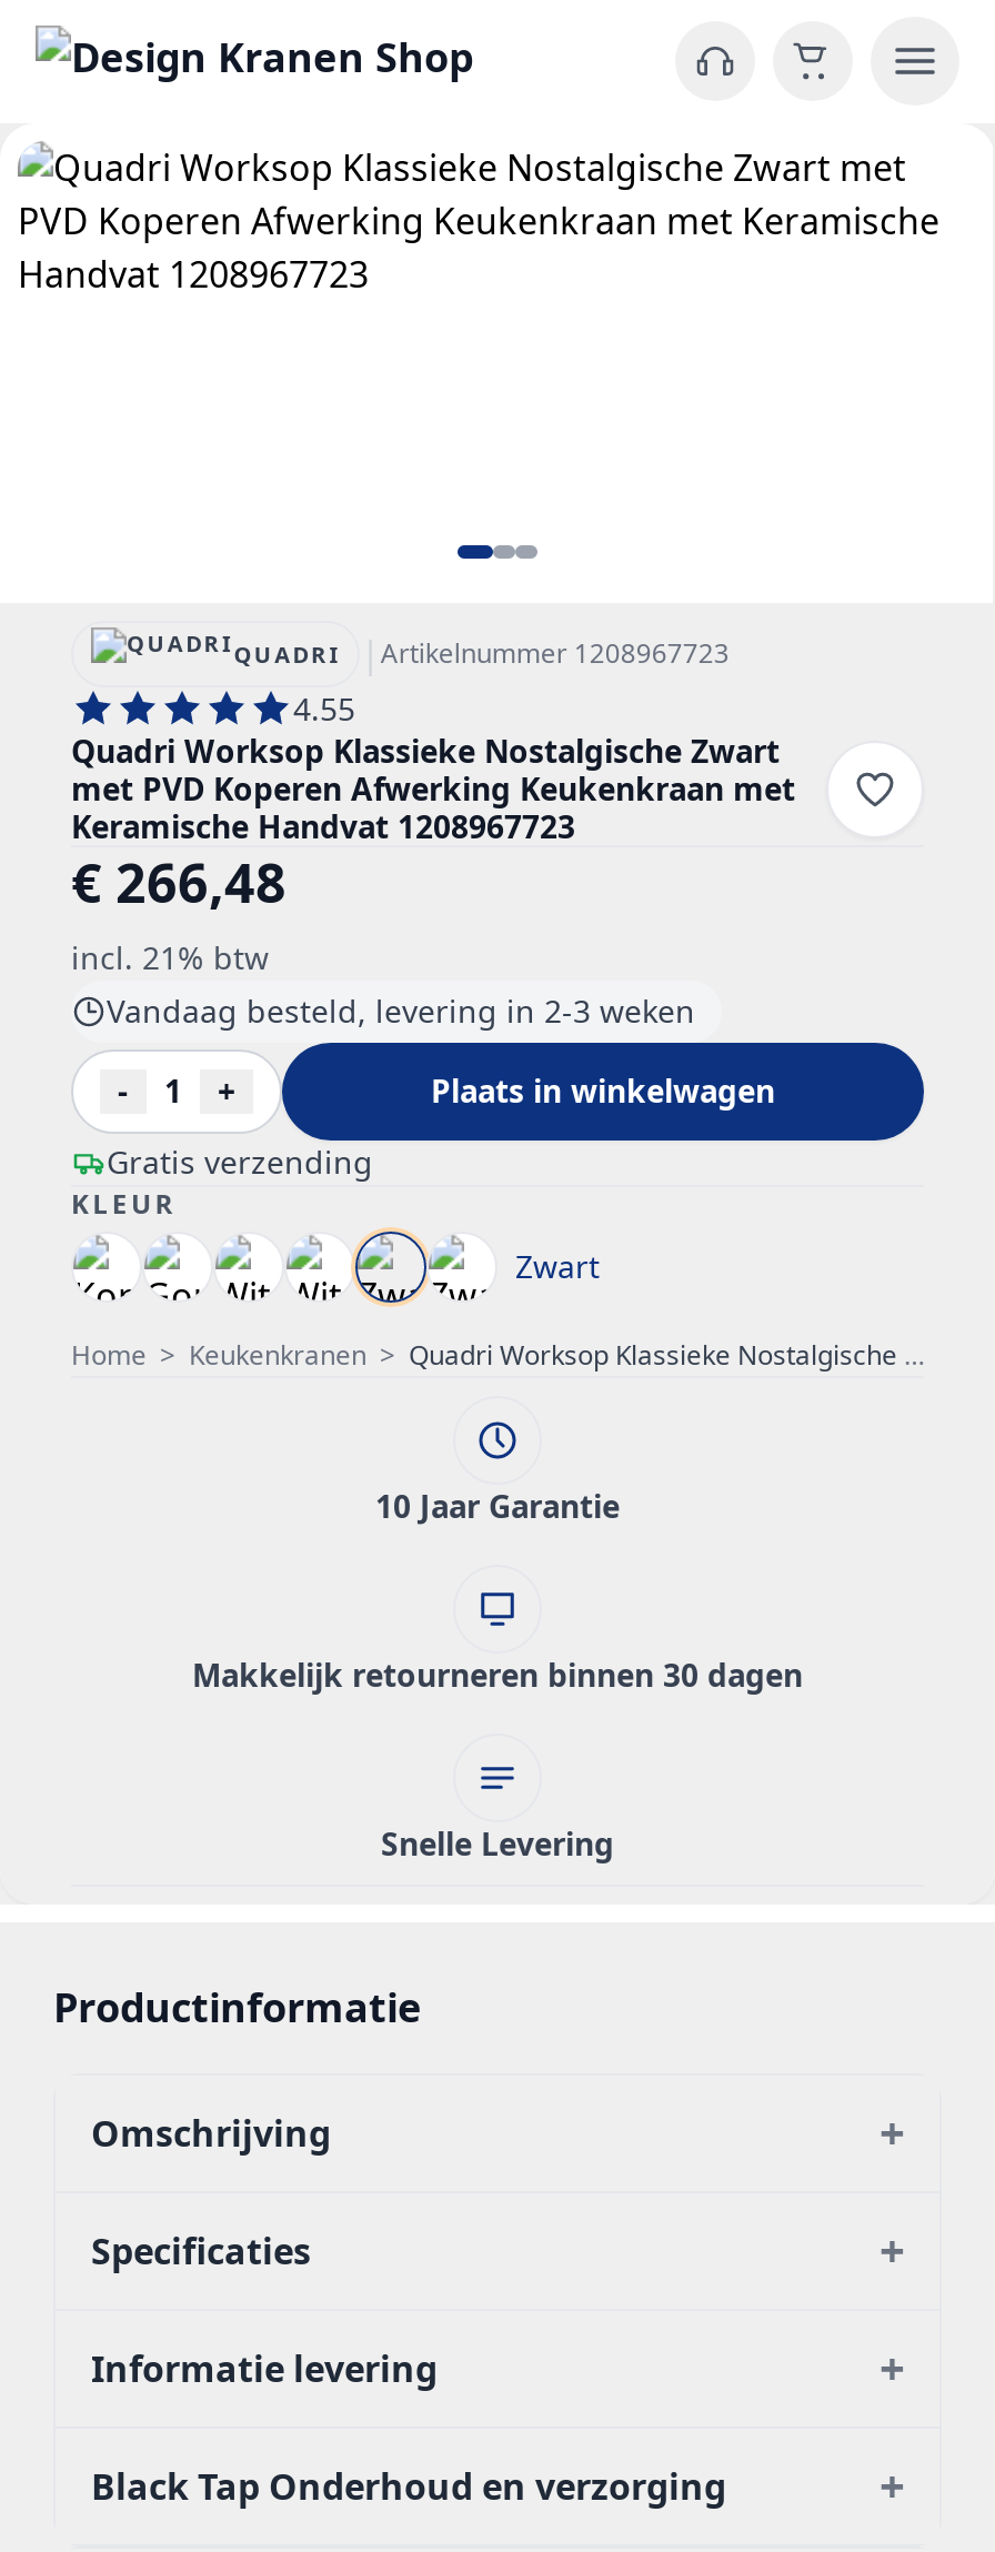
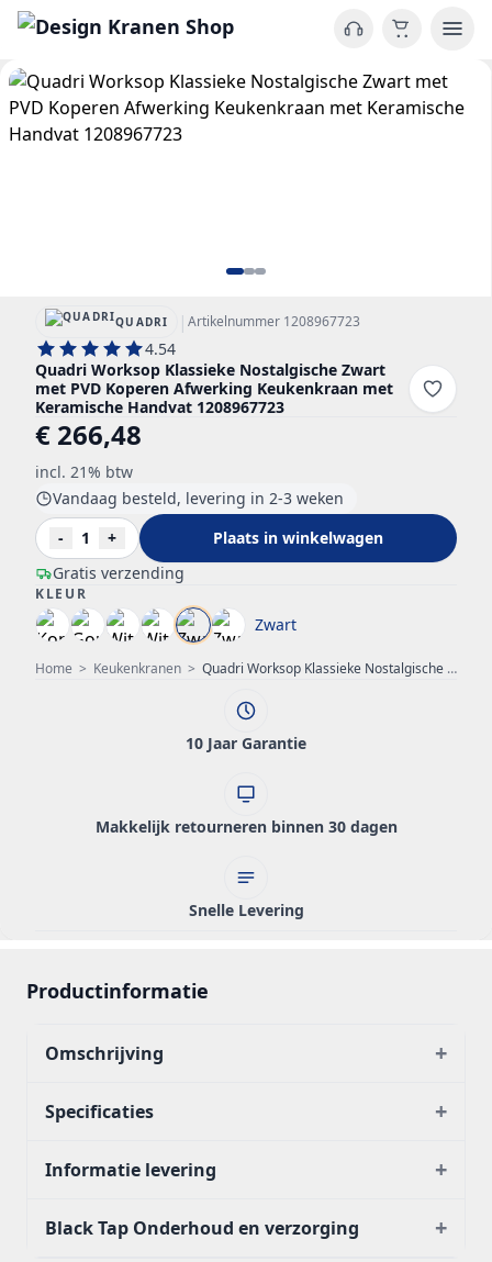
- 4.55
+ 4.54
